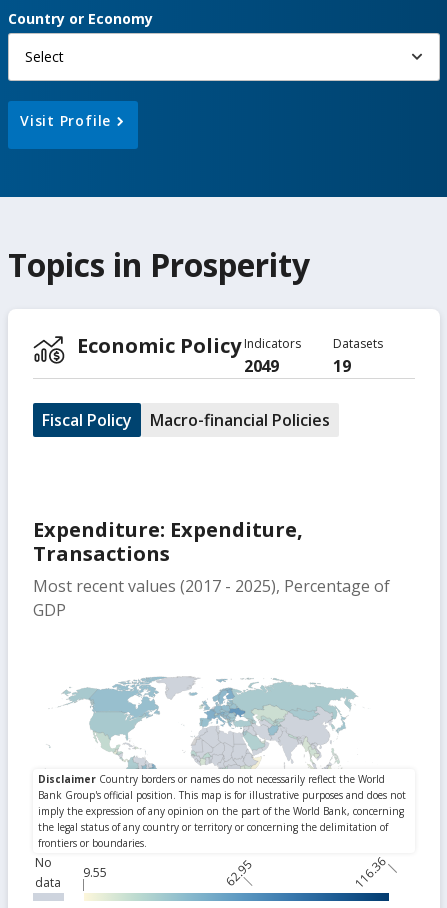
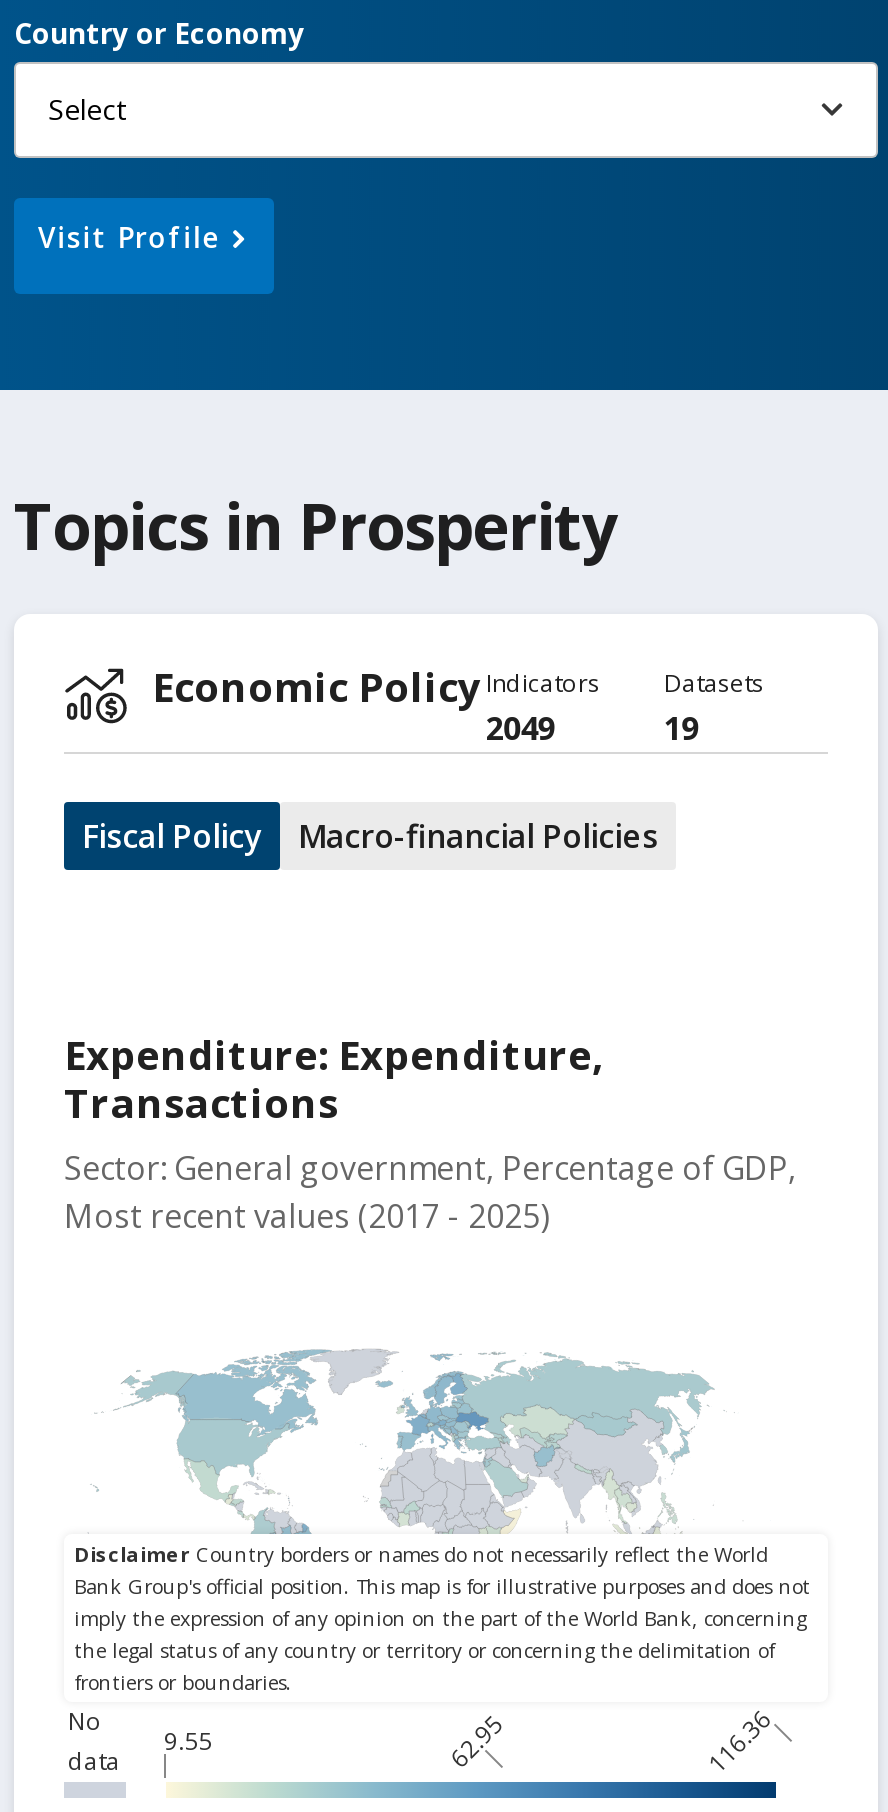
- Most recent values (2017 - 2025), Percentage of
- GDP
+ Sector: General government, Percentage of GDP,
+ Most recent values (2017 - 2025)
